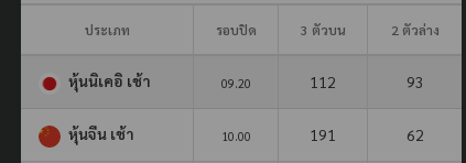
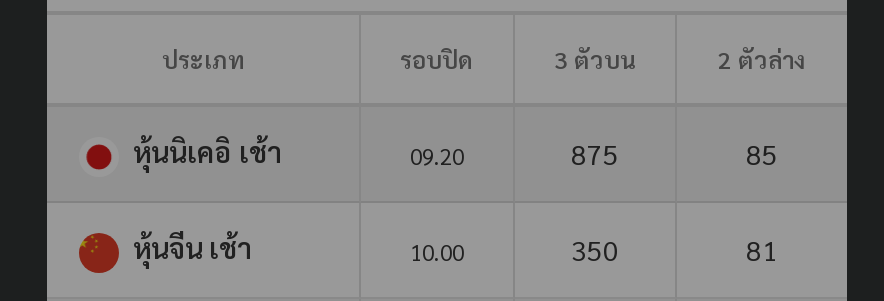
- 112
+ 875

- 93
+ 85

- 191
+ 350

- 62
+ 81
